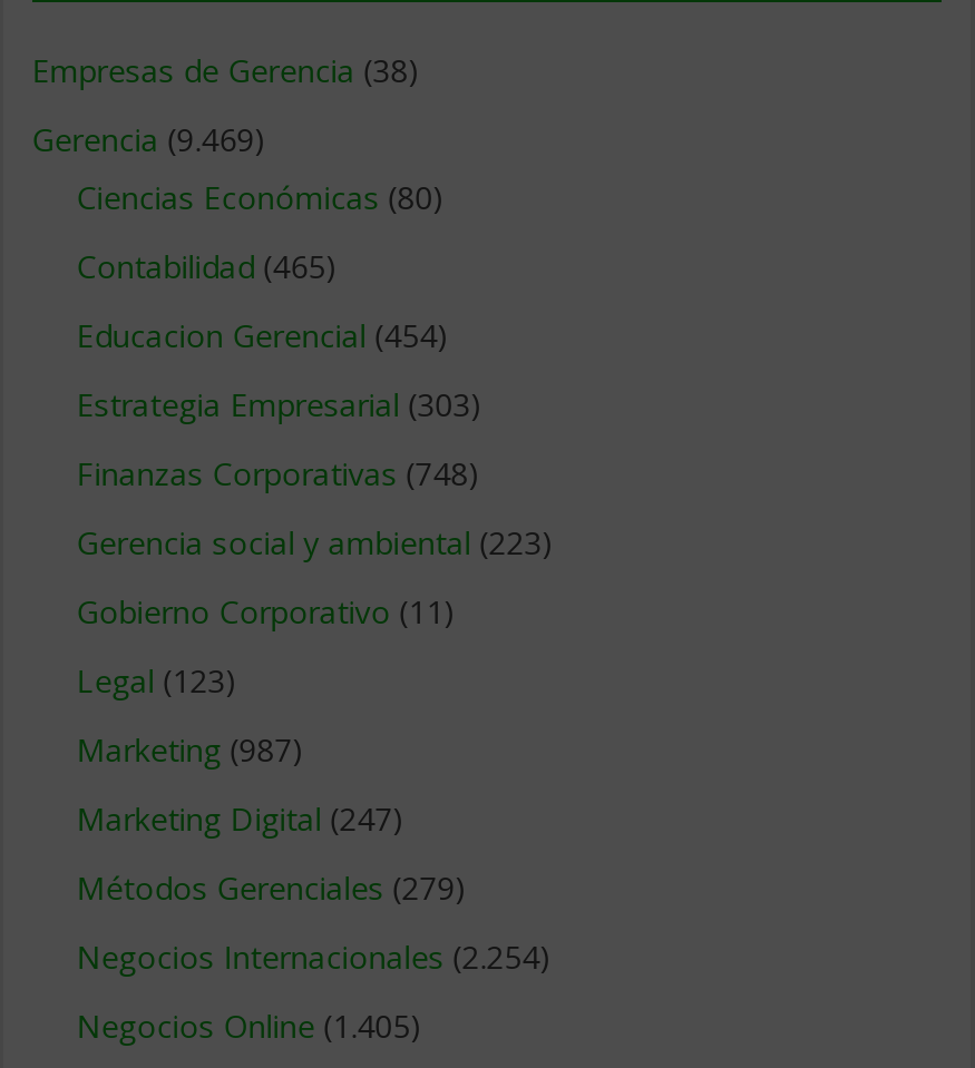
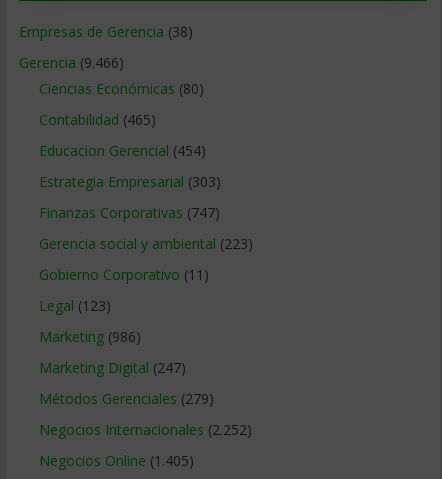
- Gerencia (9.469)
+ Gerencia (9.466)

- Finanzas Corporativas (748)
+ Finanzas Corporativas (747)

- Marketing (987)
+ Marketing (986)

- Negocios Internacionales (2.254)
+ Negocios Internacionales (2.252)
